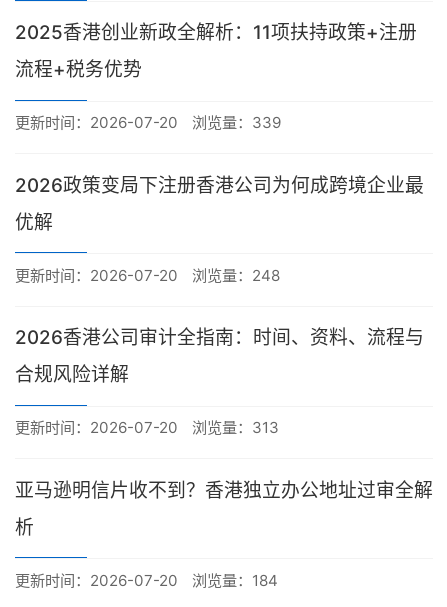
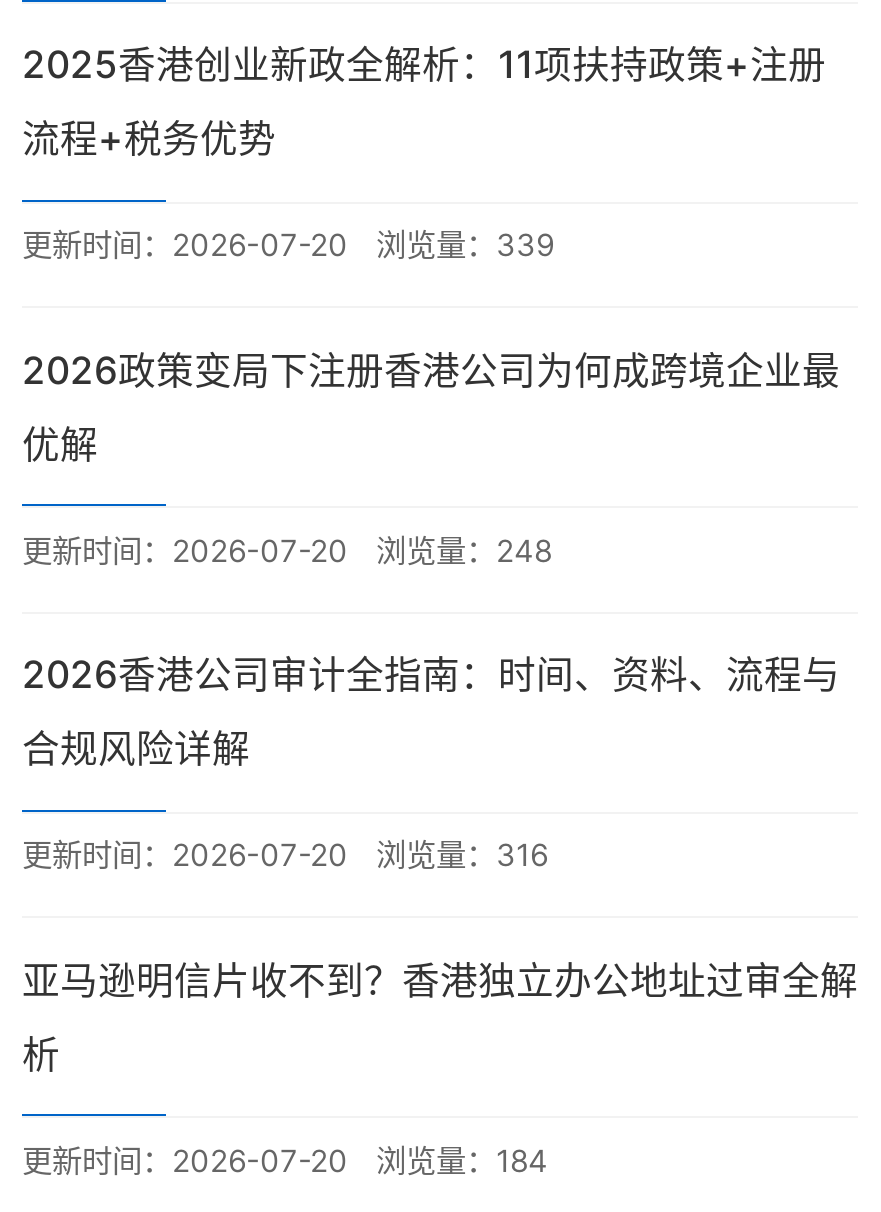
- 更新时间：2026-07-20 浏览量：313
+ 更新时间：2026-07-20 浏览量：316
